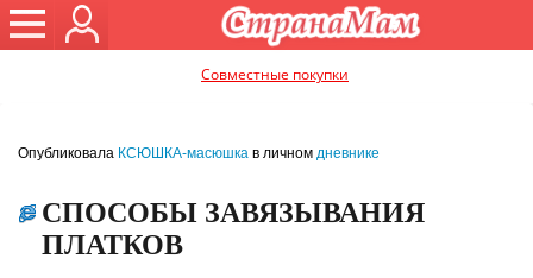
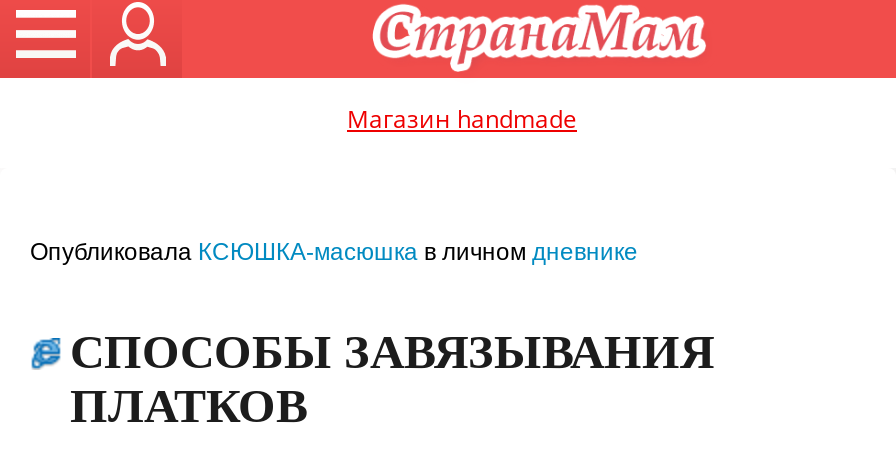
- Совместные покупки
+ Магазин handmade
